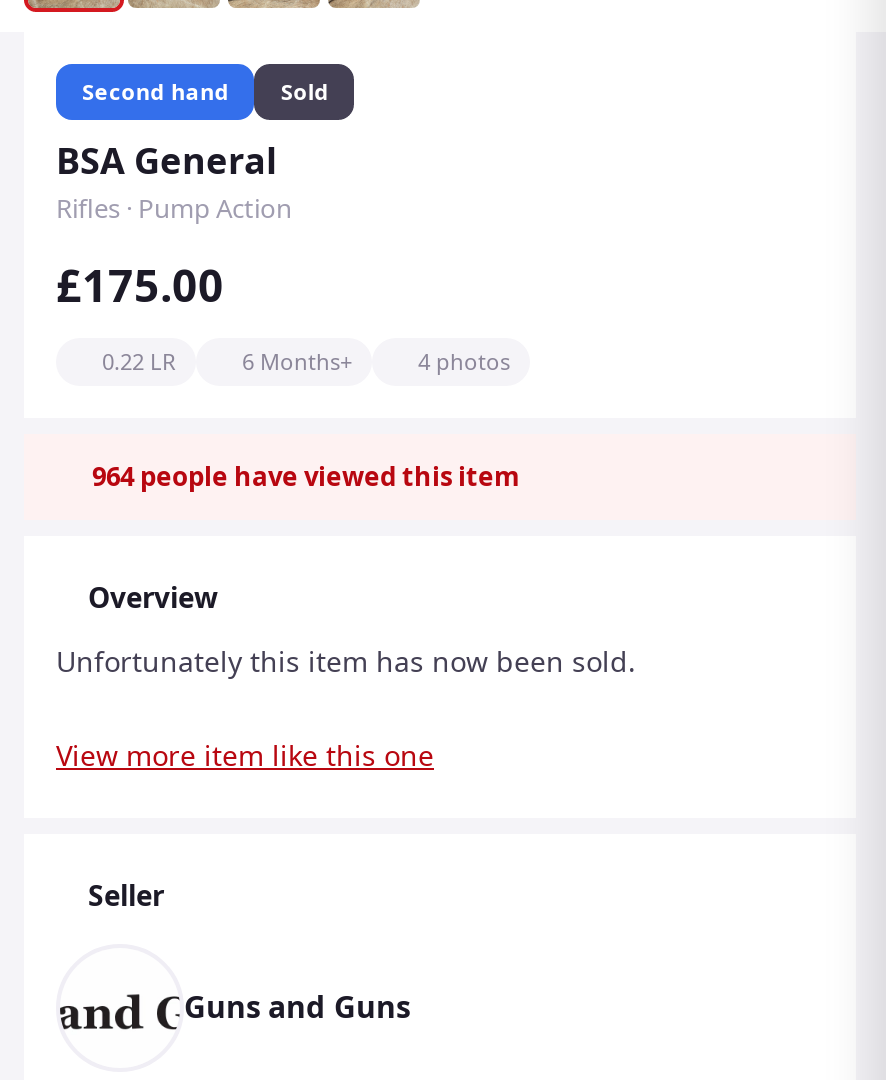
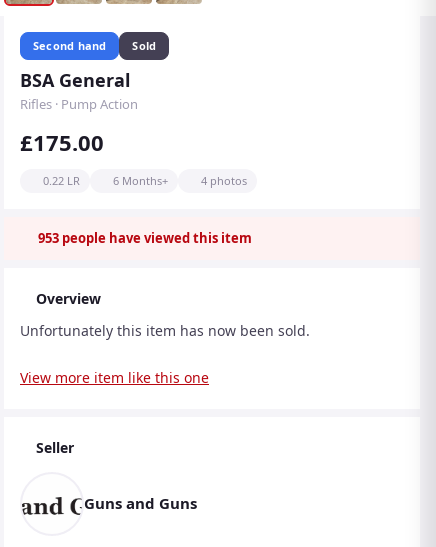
- 964 people have viewed this item
+ 953 people have viewed this item
